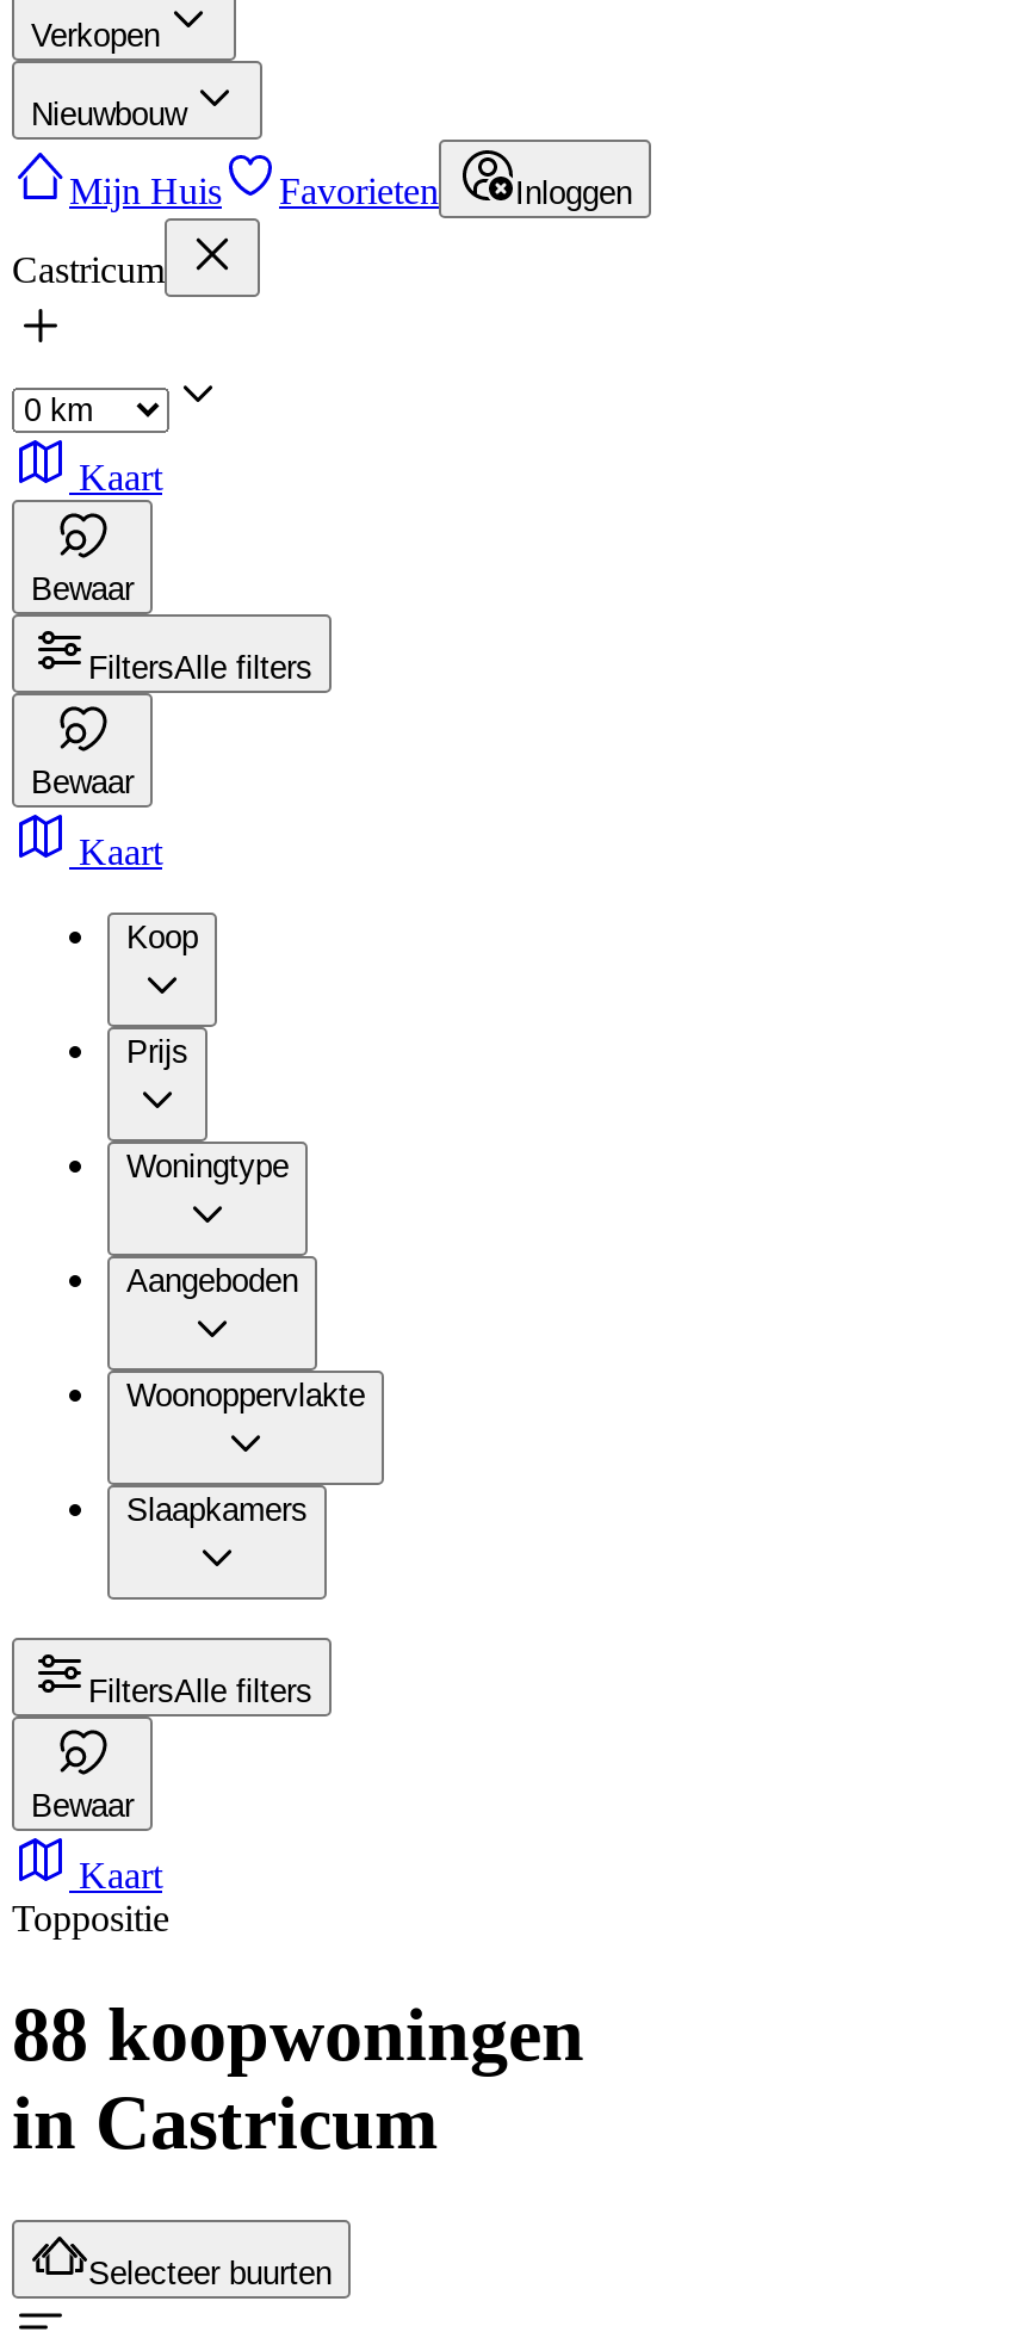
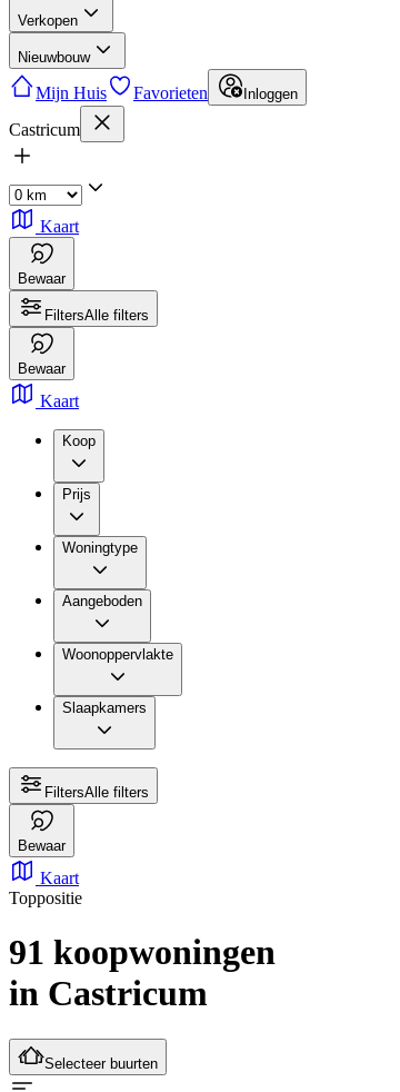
- 88 koopwoningen
+ 91 koopwoningen
